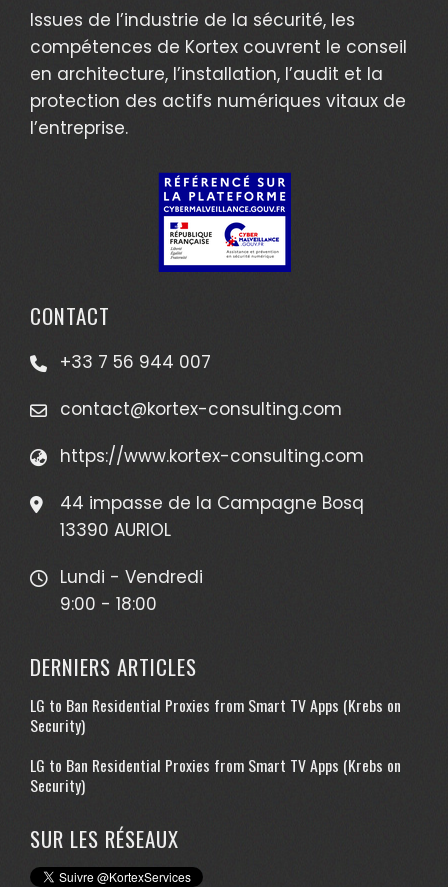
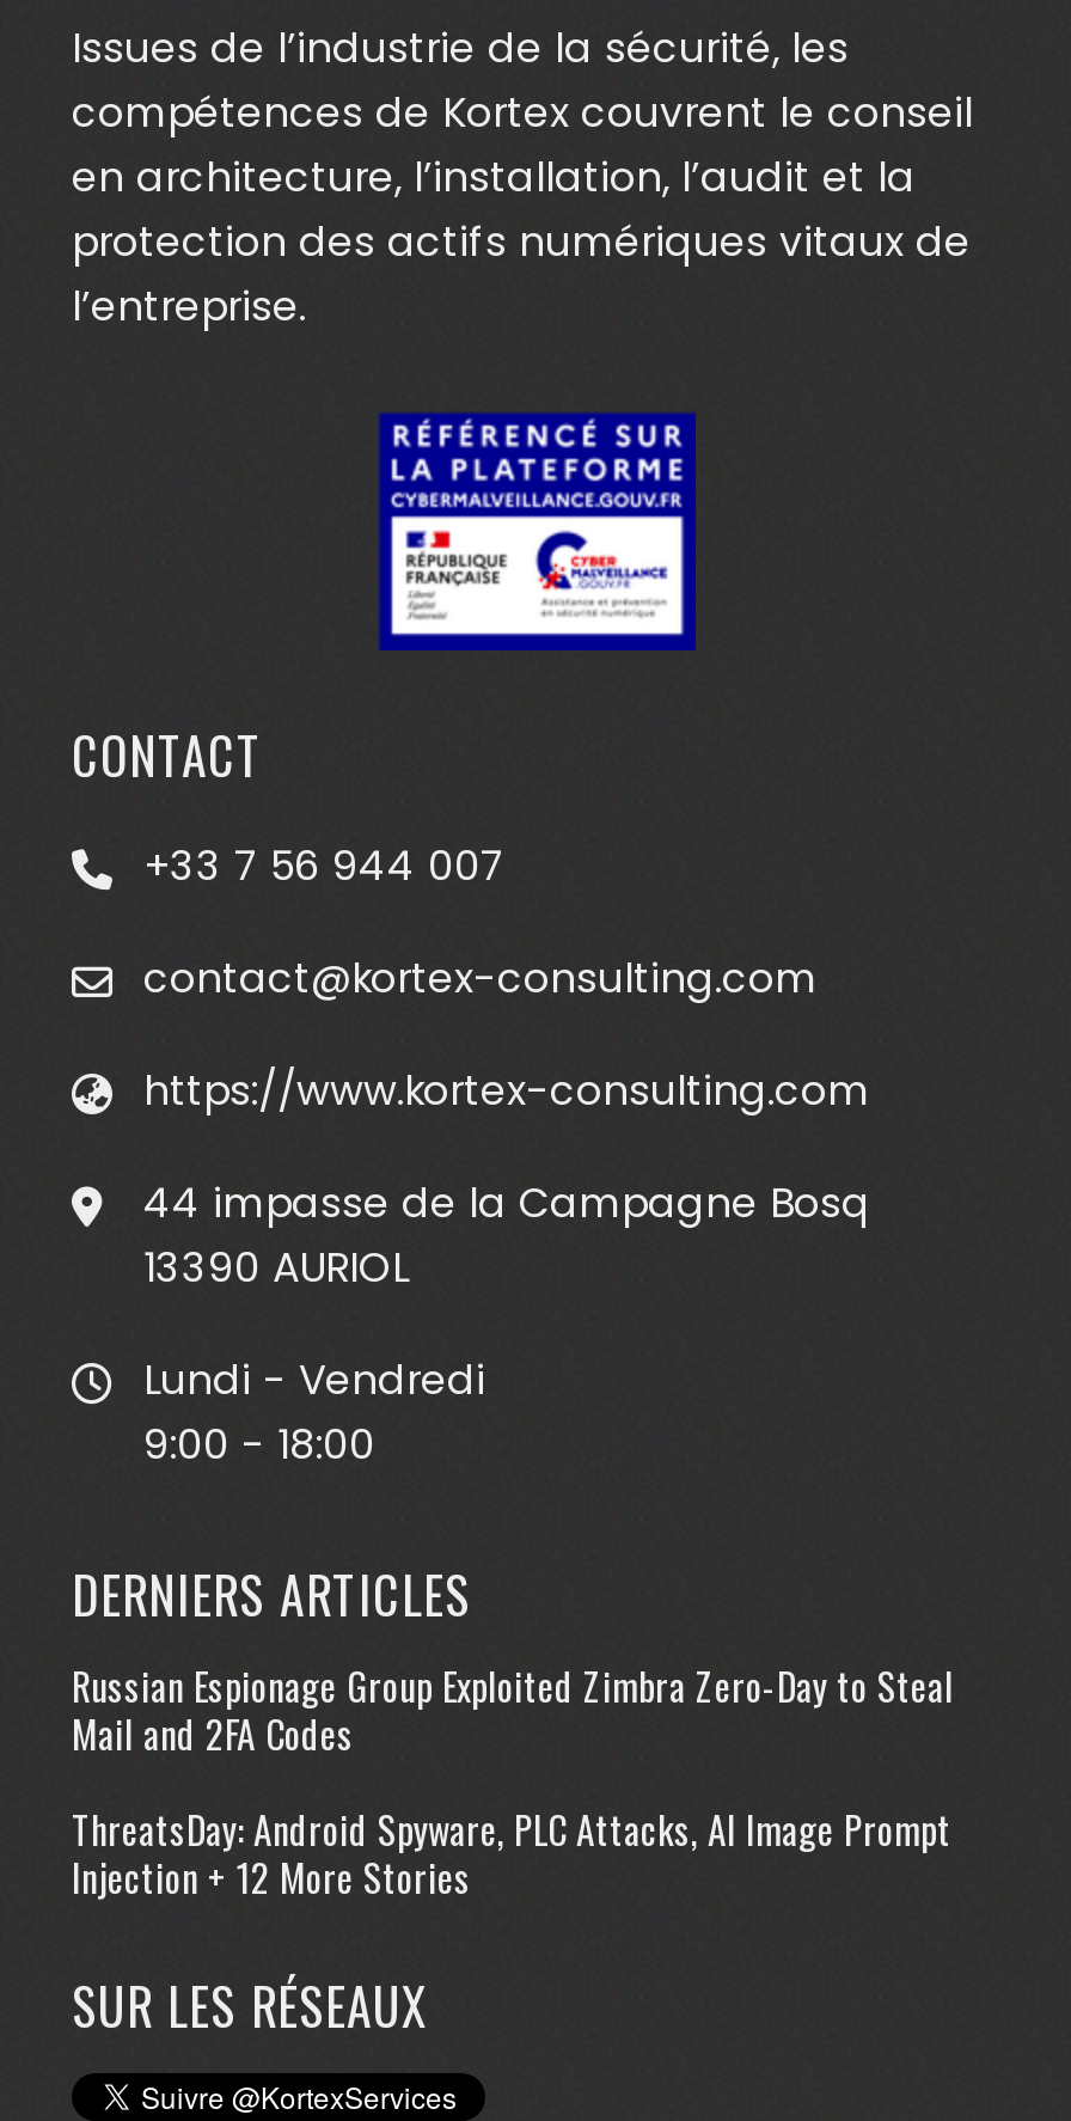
- LG to Ban Residential Proxies from Smart TV Apps (Krebs on
- Security)
+ Russian Espionage Group Exploited Zimbra Zero-Day to Steal
+ Mail and 2FA Codes

- LG to Ban Residential Proxies from Smart TV Apps (Krebs on
- Security)
+ ThreatsDay: Android Spyware, PLC Attacks, AI Image Prompt
+ Injection + 12 More Stories
